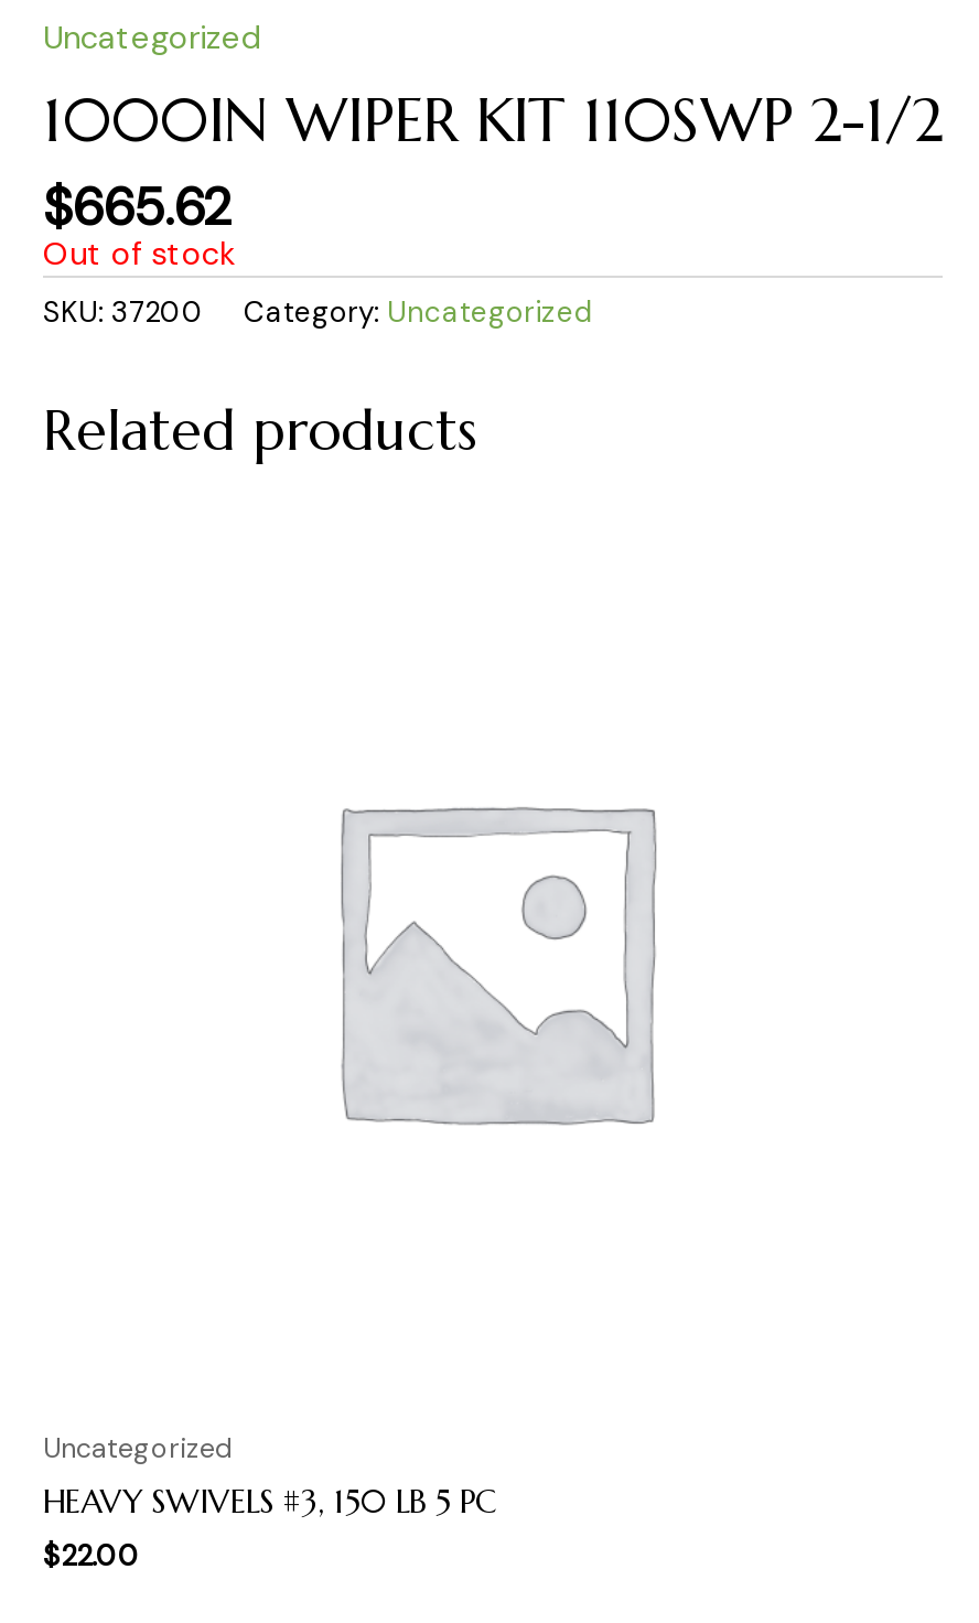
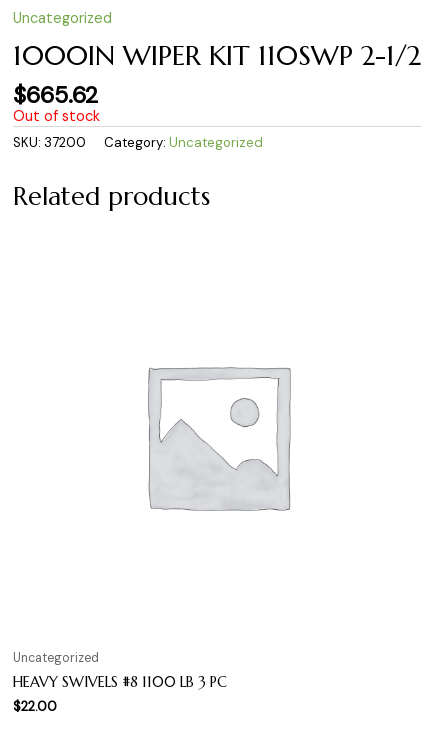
- HEAVY SWIVELS #3, 150 LB 5 PC
+ HEAVY SWIVELS #8 1100 LB 3 PC
